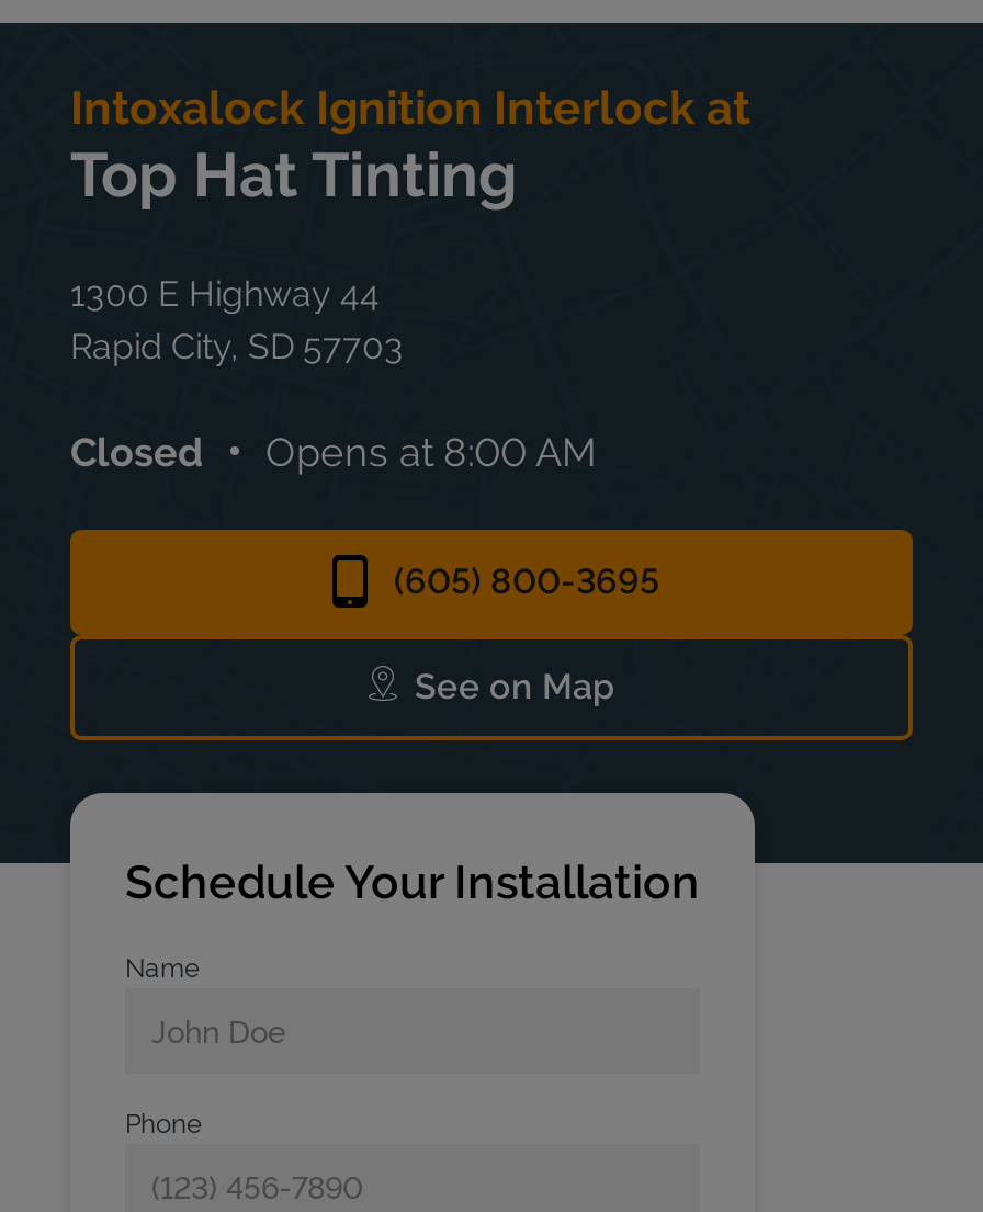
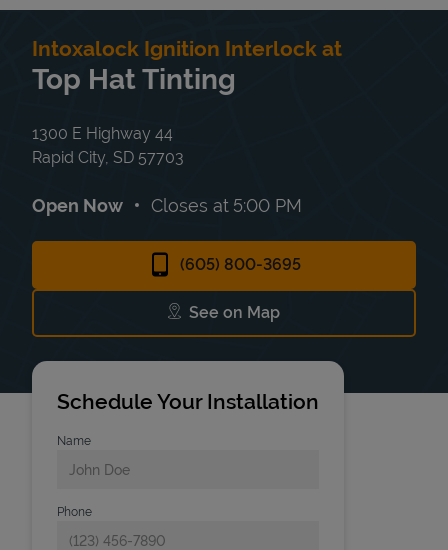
- Closed
- Opens at 8:00 AM
+ Open Now
+ Closes at 5:00 PM
